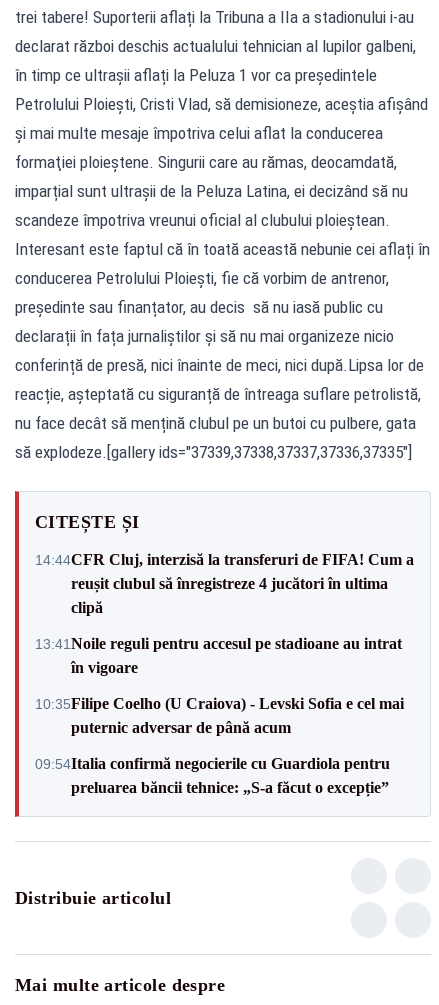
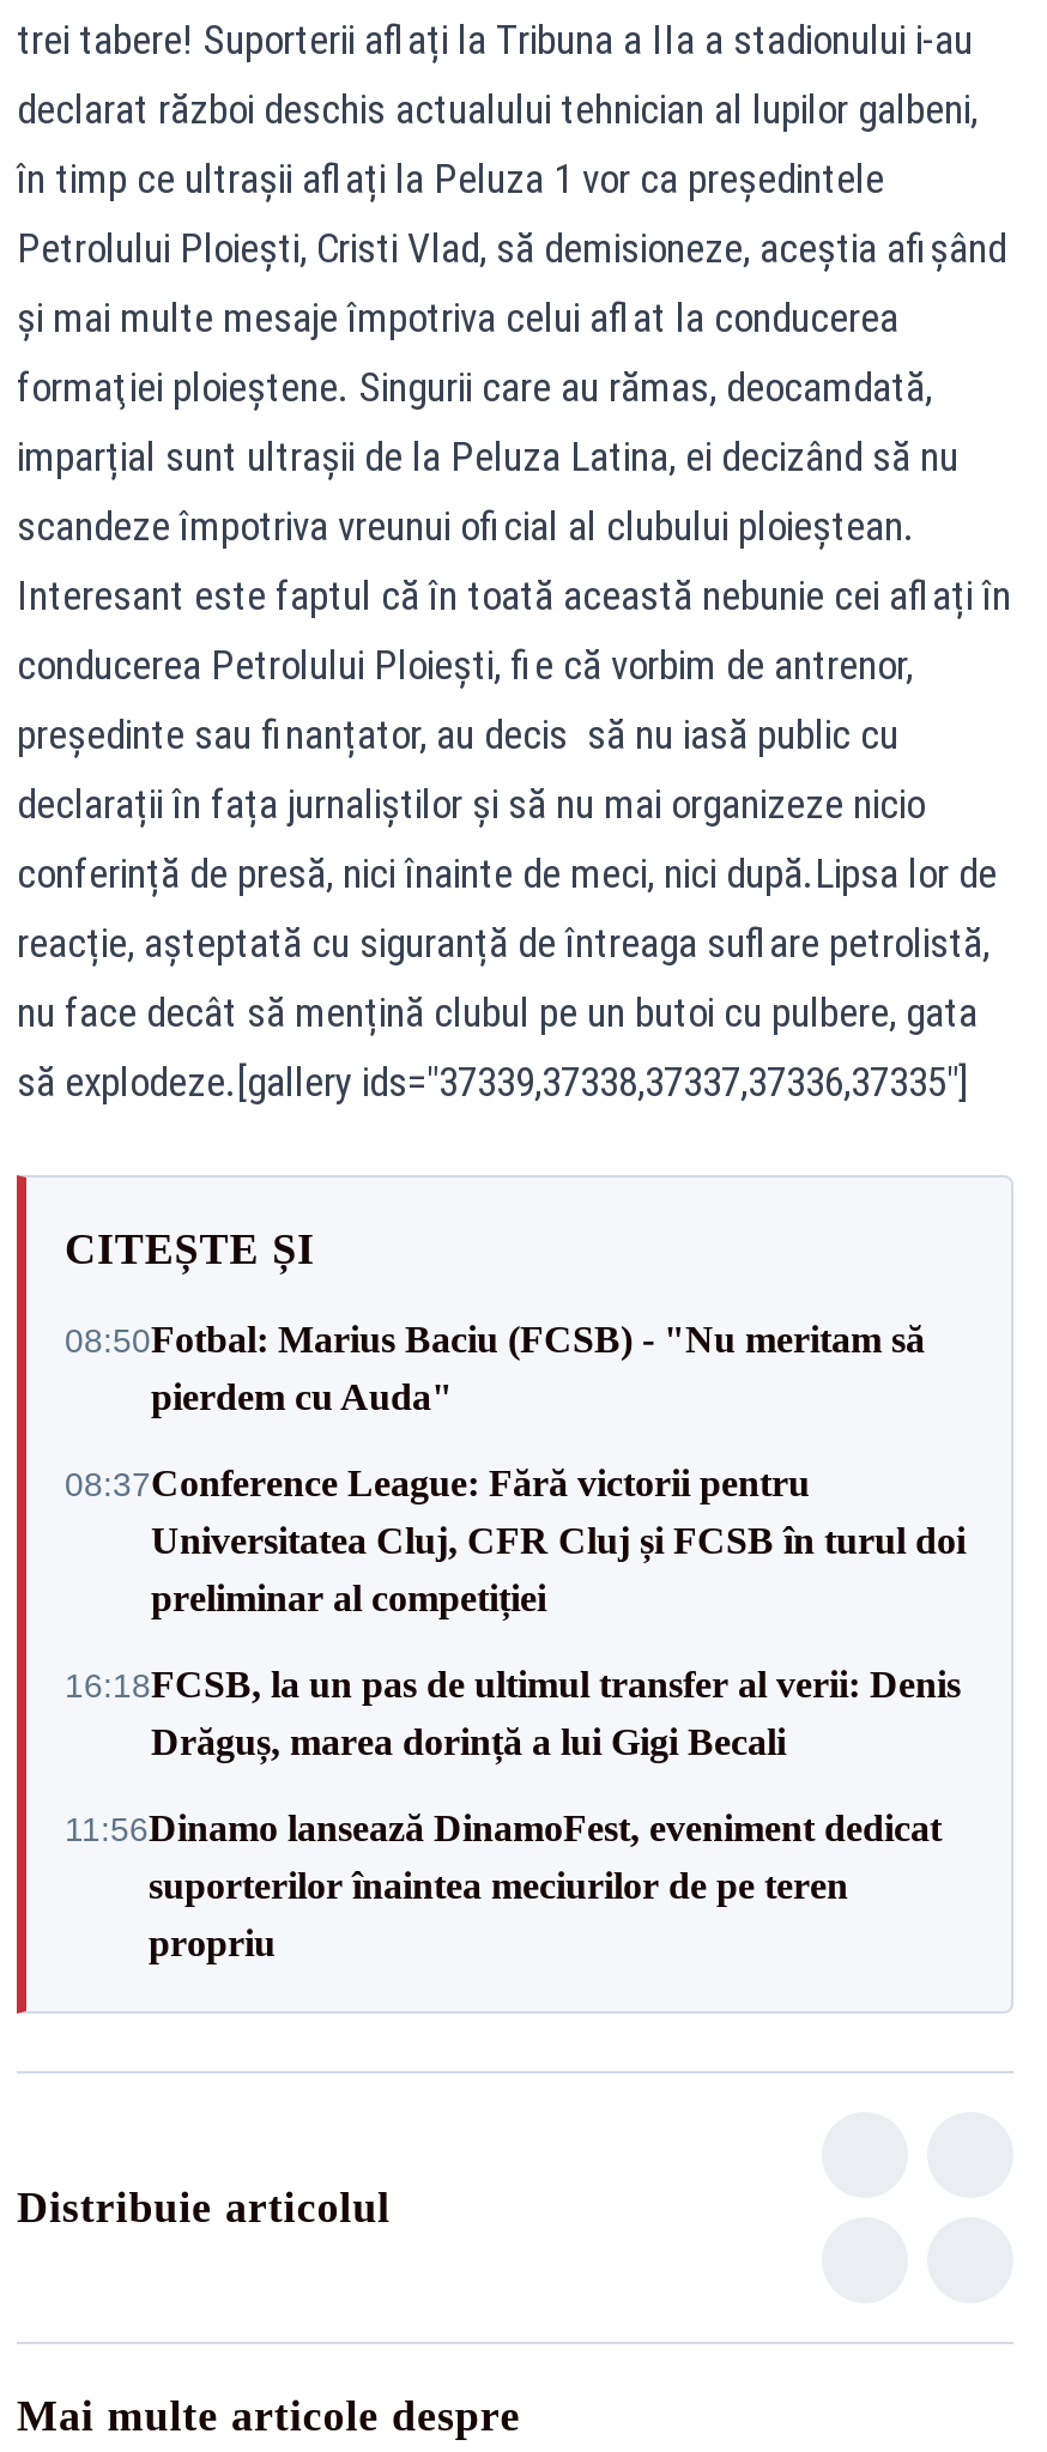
- 14:44CFR Cluj, interzisă la transferuri de FIFA! Cum a
- reușit clubul să înregistreze 4 jucători în ultima
- clipă
+ 08:50Fotbal: Marius Baciu (FCSB) - "Nu meritam să
+ pierdem cu Auda"

- 13:41 Noile reguli pentru accesul pe stadioane au intrat
- în vigoare
+ 08:37Conference League: Fără victorii pentru
+ Universitatea Cluj, CFR Cluj și FCSB în turul doi
+ preliminar al competiției

- 10:35Filipe Coelho (U Craiova) - Levski Sofia e cel mai
- puternic adversar de până acum
+ 16:18FCSB, la un pas de ultimul transfer al verii: Denis
+ Drăguș, marea dorință a lui Gigi Becali

- 09:54Italia confirmă negocierile cu Guardiola pentru
- preluarea băncii tehnice: „S-a făcut o excepție”
+ 11:56Dinamo lansează DinamoFest, eveniment dedicat
+ suporterilor înaintea meciurilor de pe teren
+ propriu
